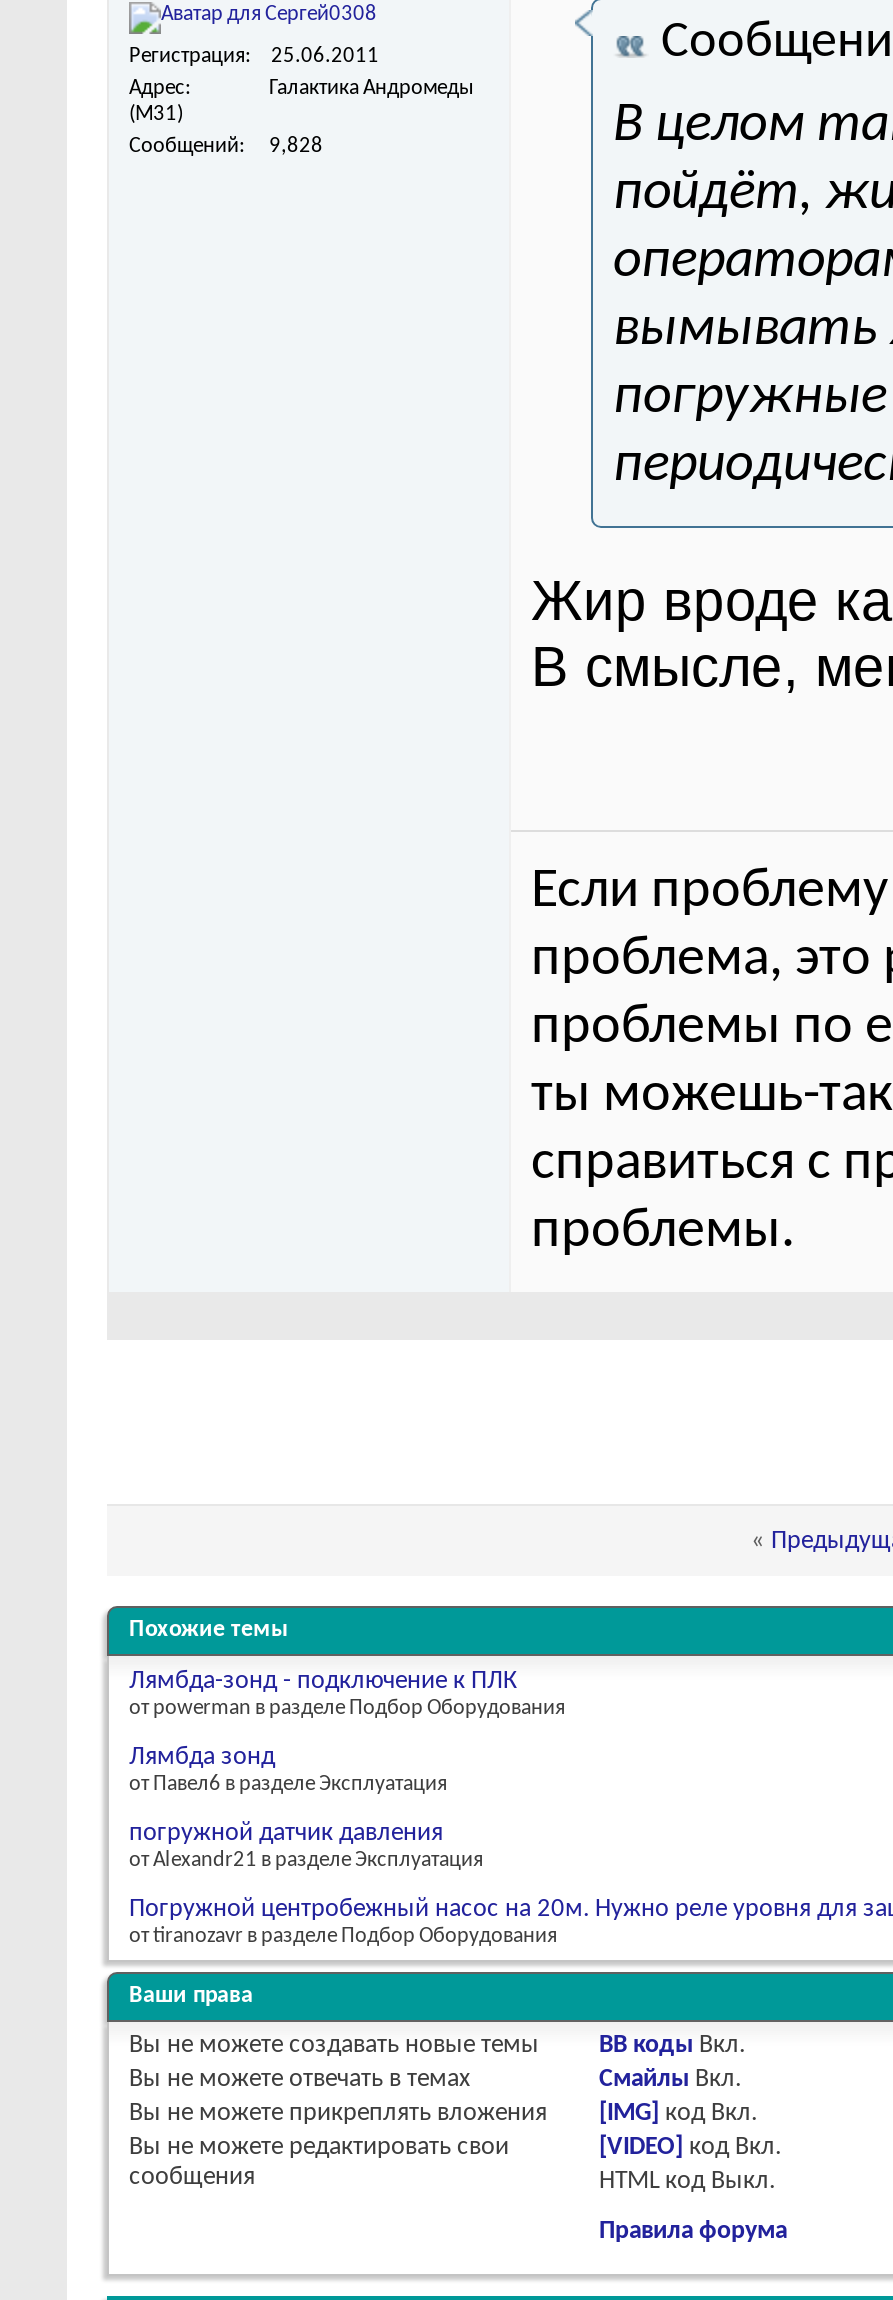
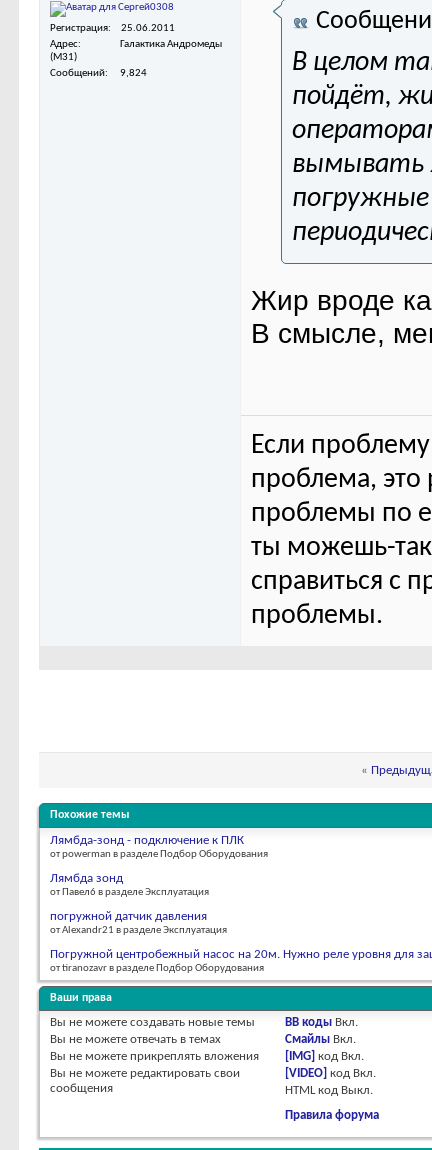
- Сообщений 9,828
+ Сообщений 9,824
